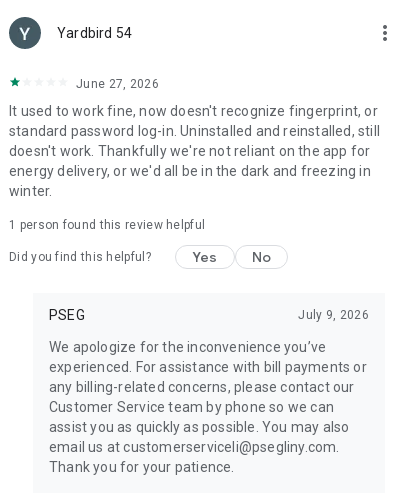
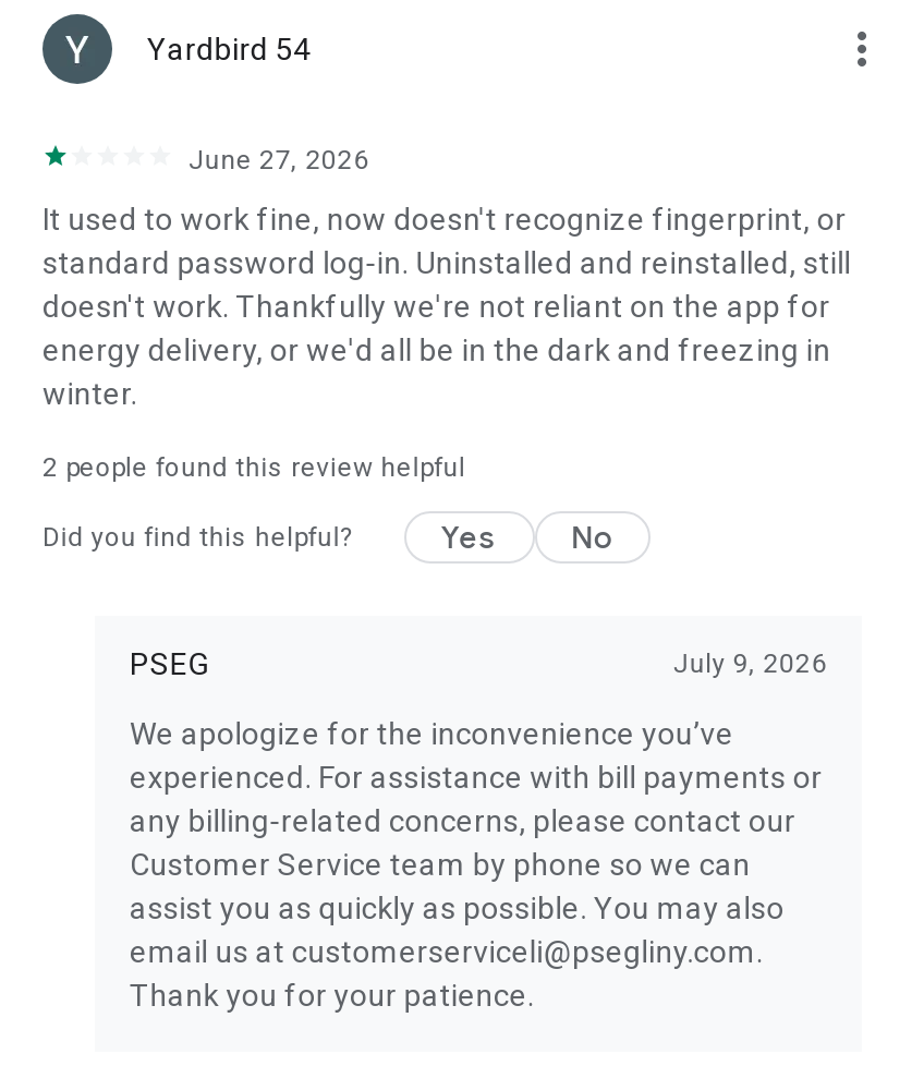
- 1 person found this review helpful
+ 2 people found this review helpful
